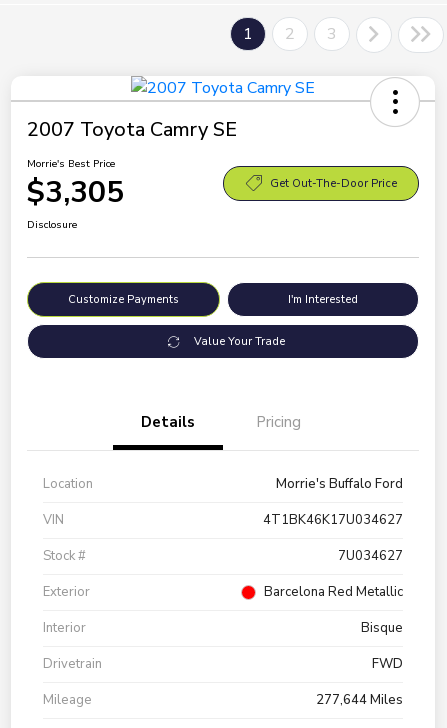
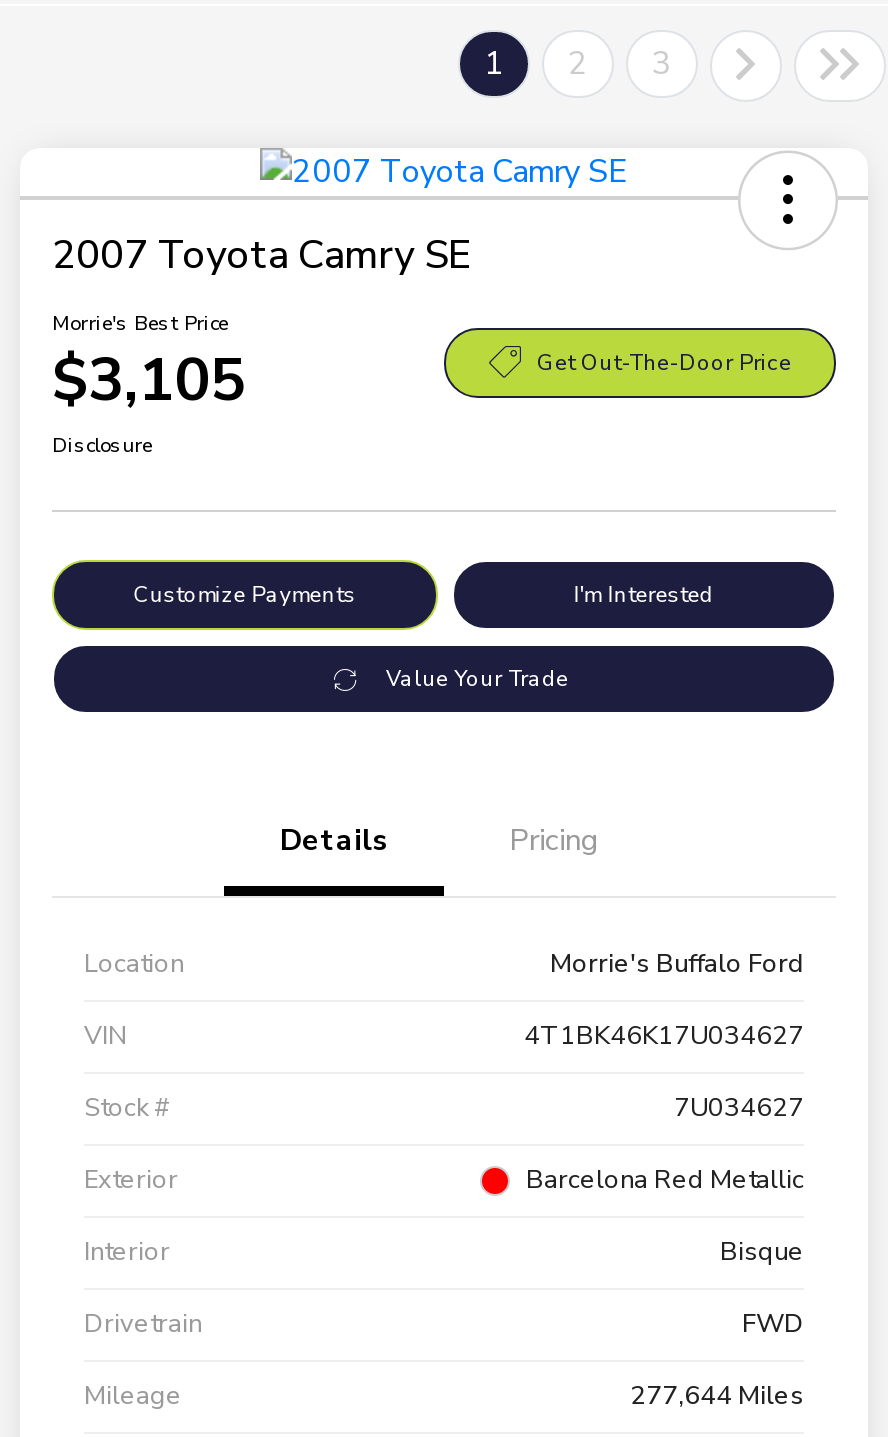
- $3,305
+ $3,105
